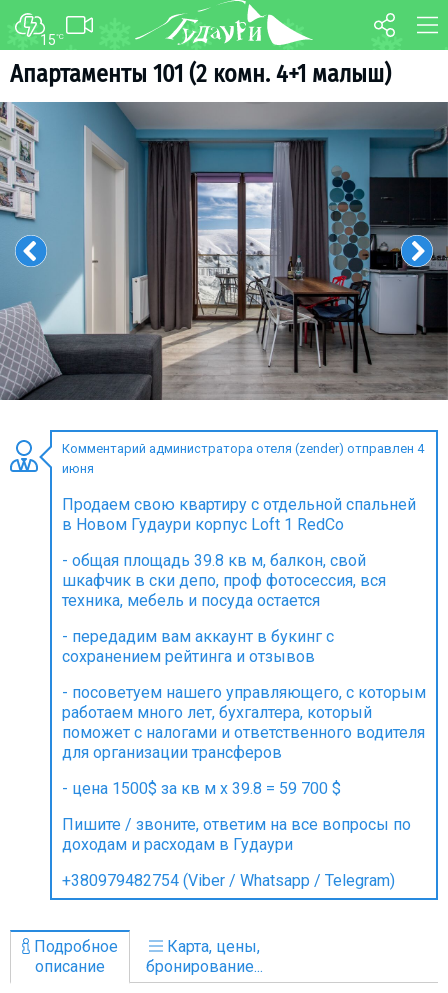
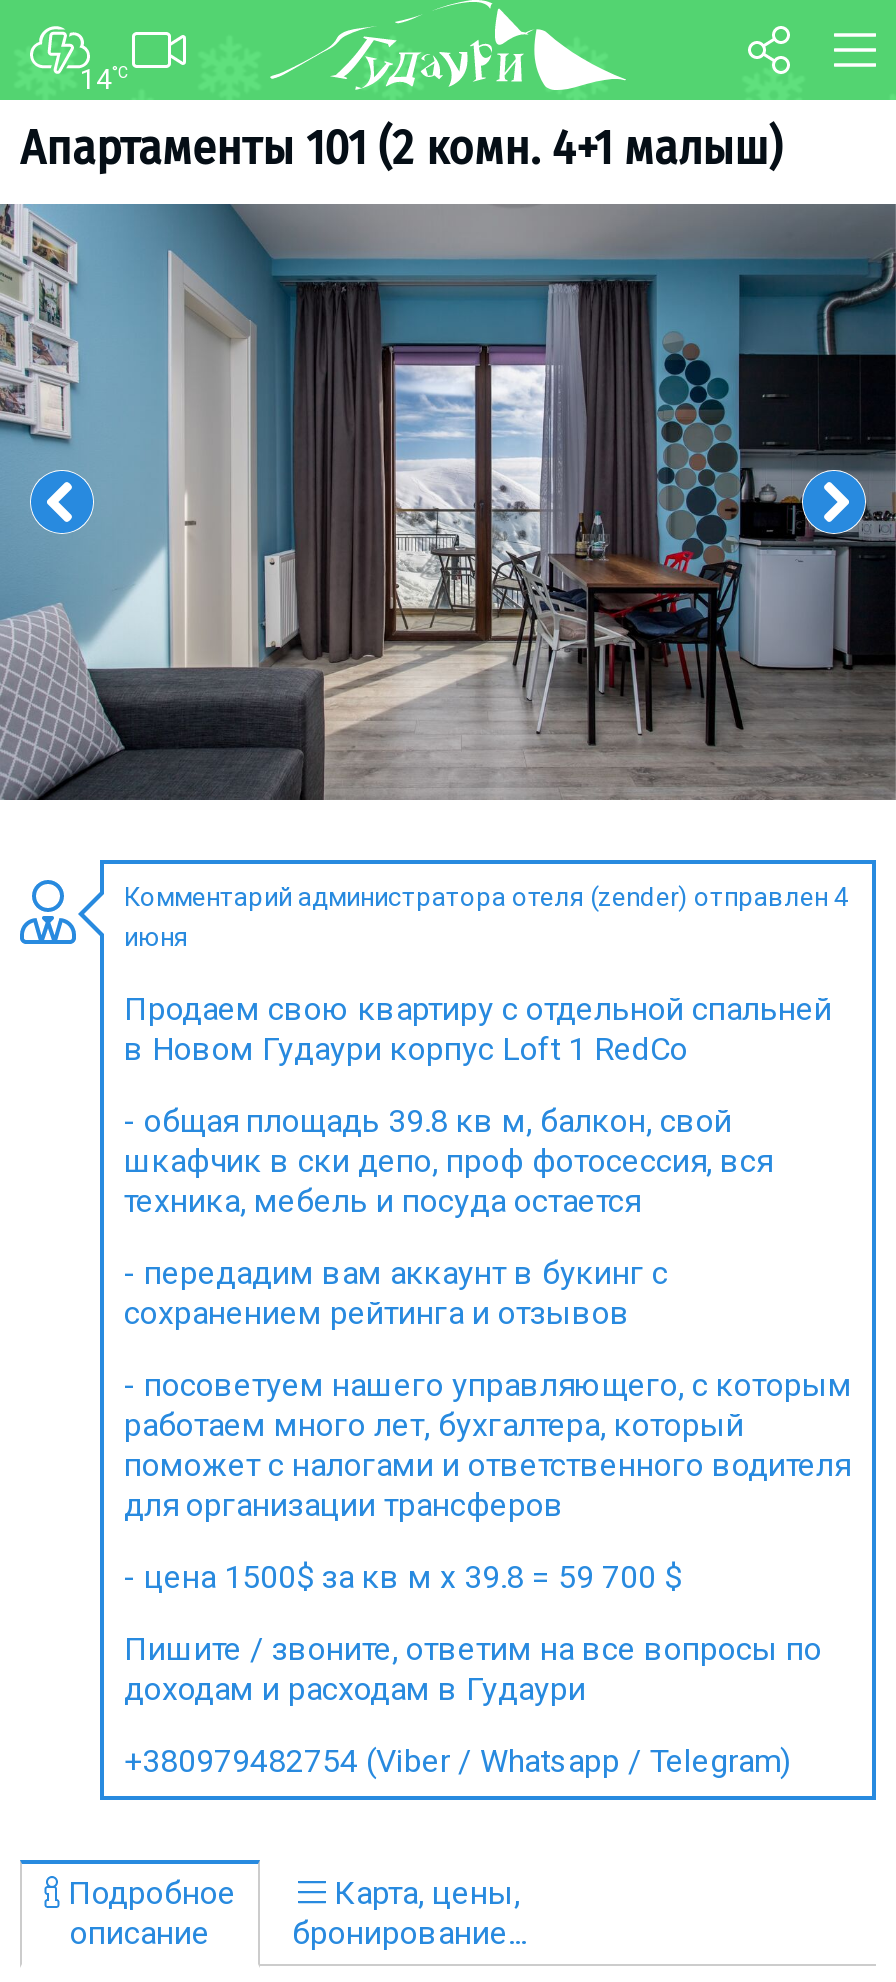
- 15°C
+ 14°C
